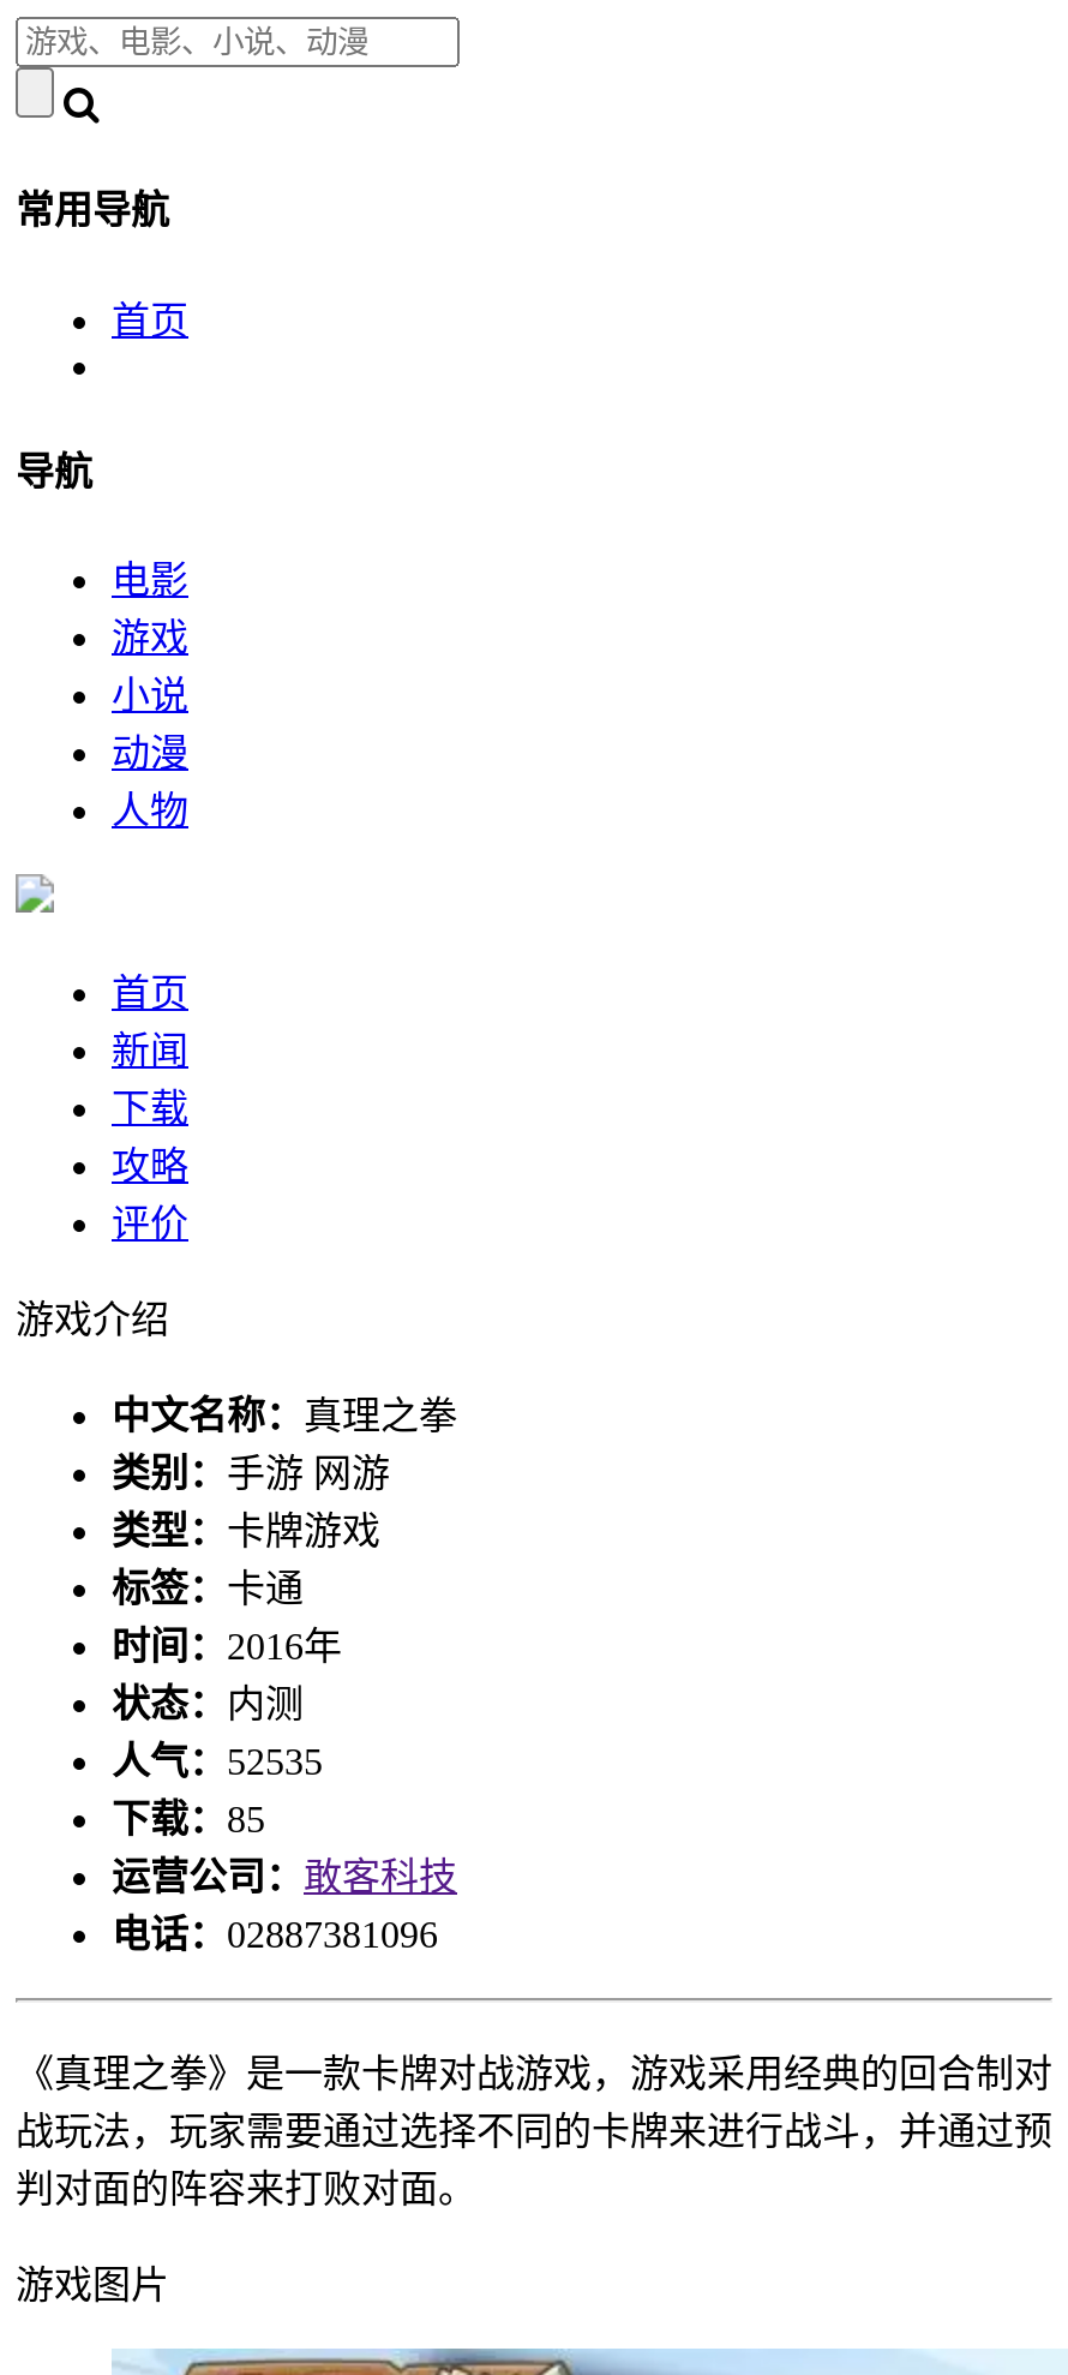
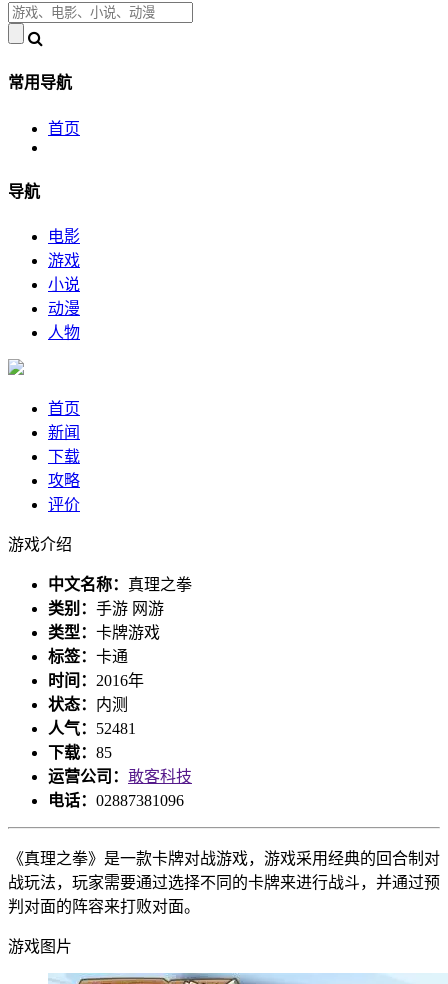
- 人气：52535
+ 人气：52481
